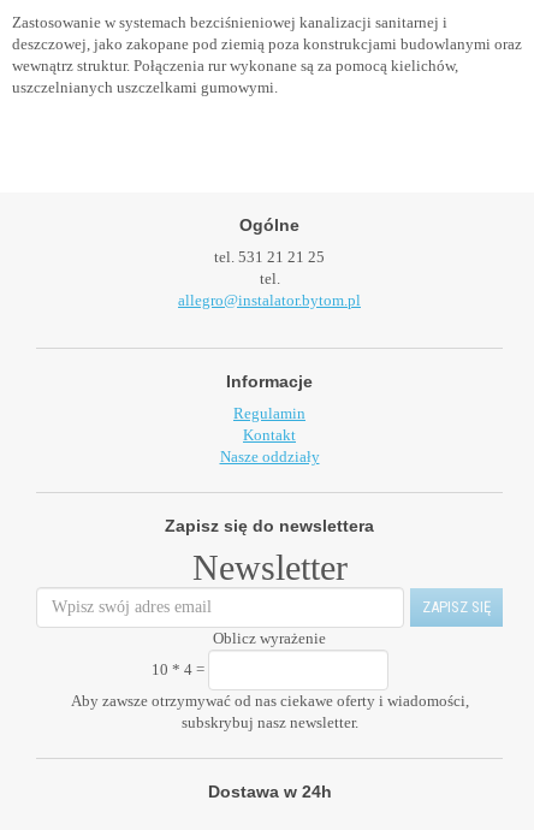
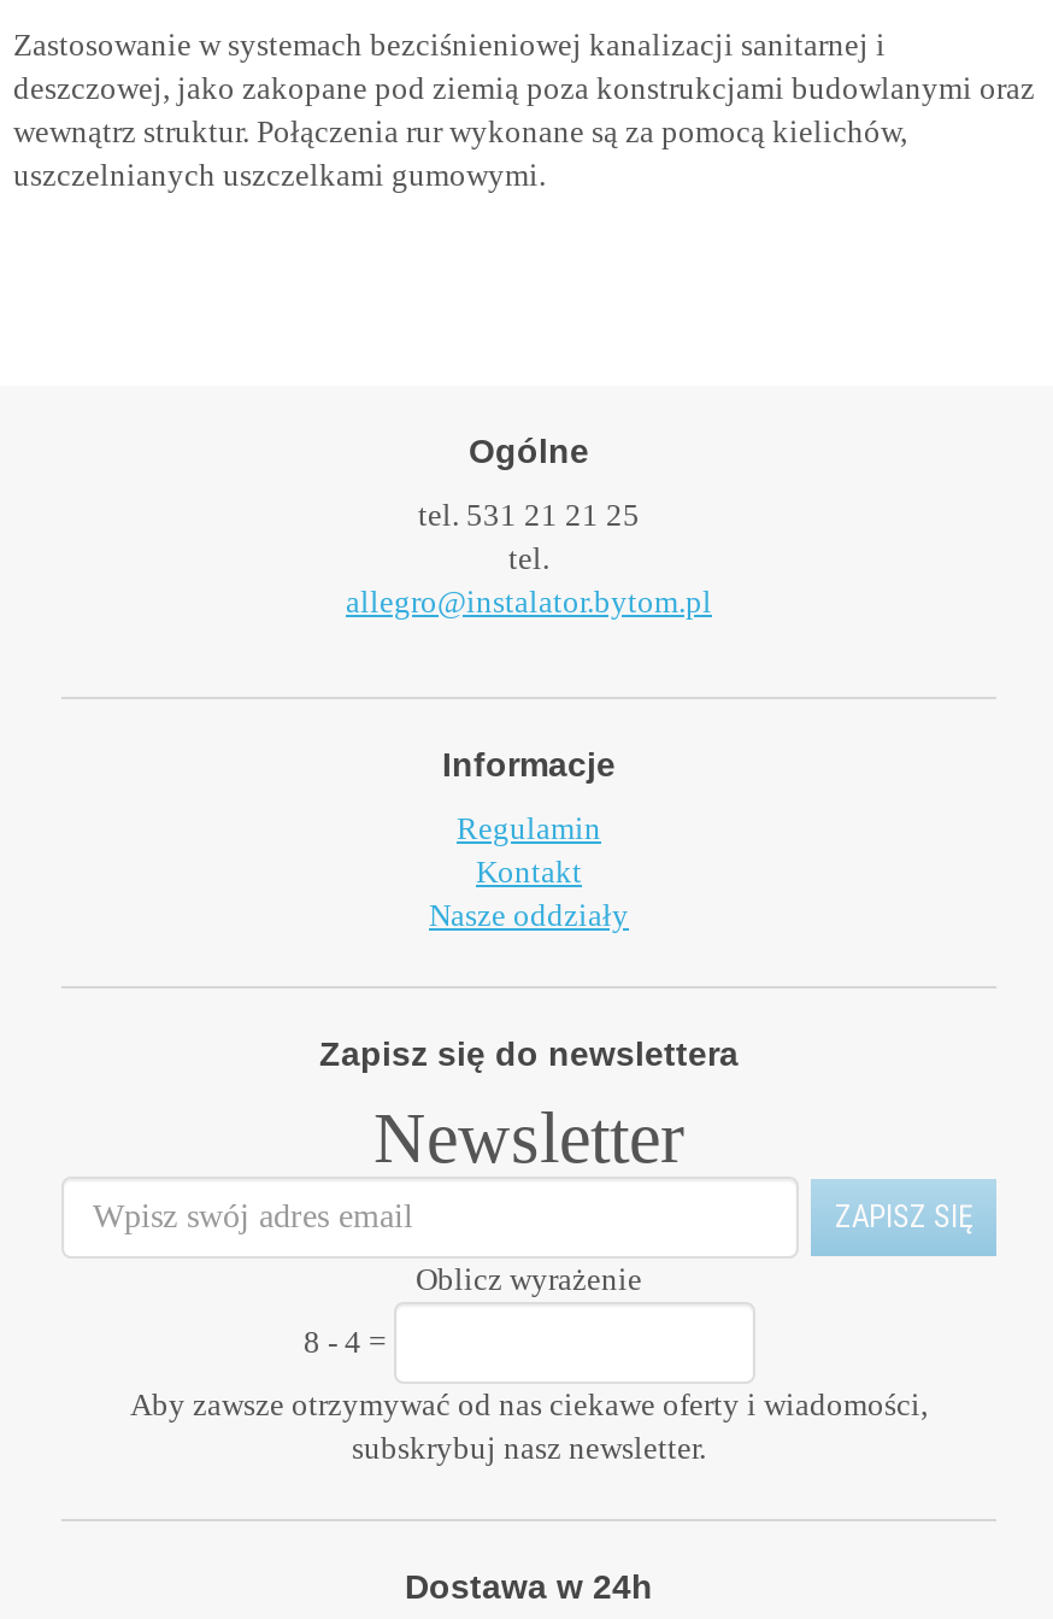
- 10 * 4 =
+ 8 - 4 =
